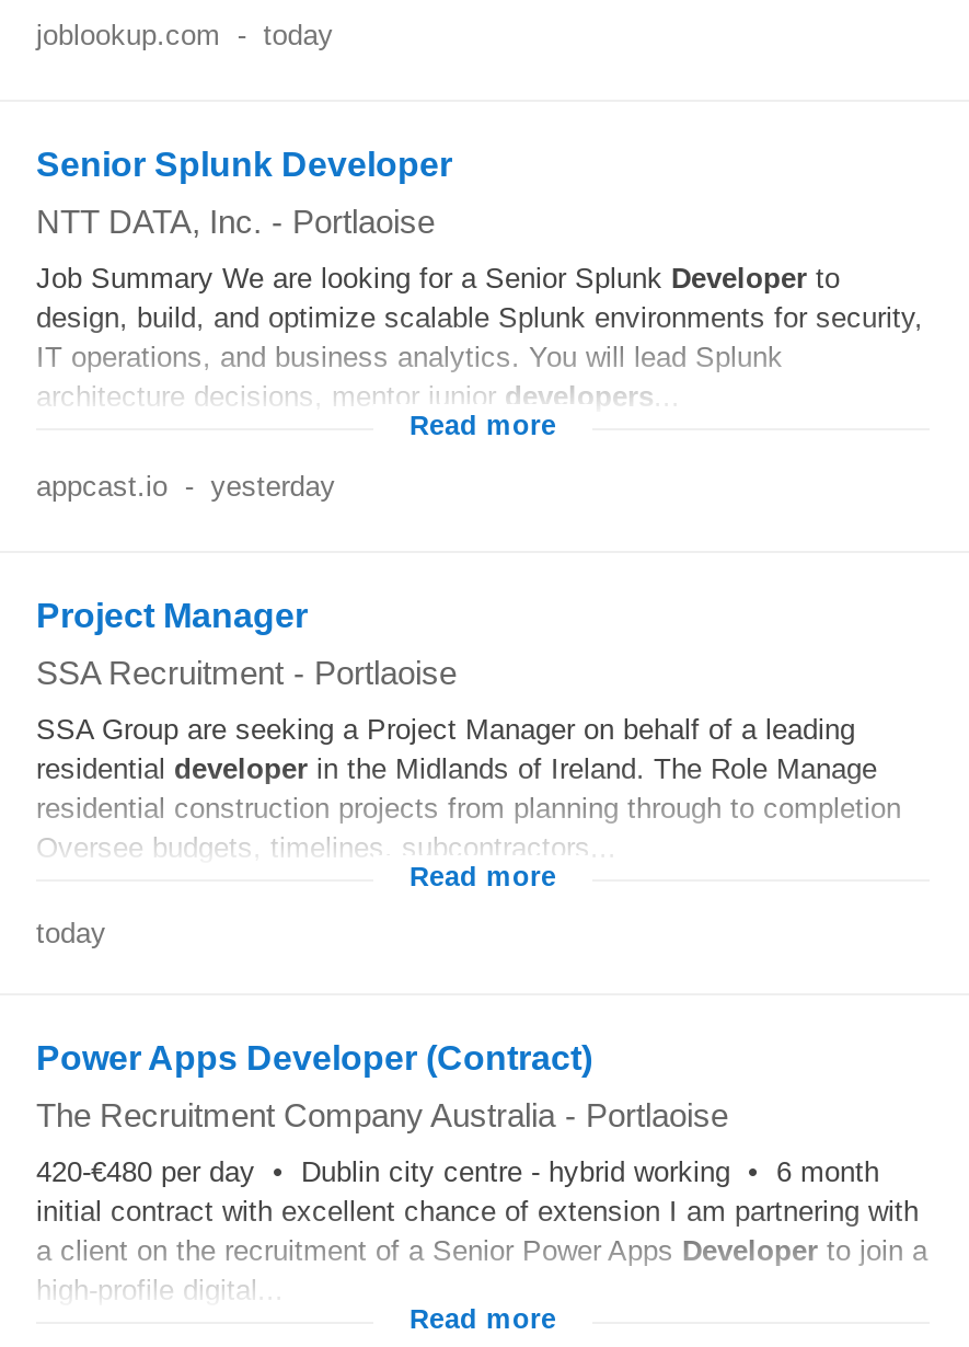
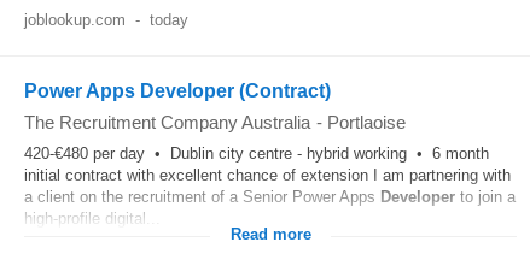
- Senior Splunk Developer
- NTT DATA, Inc. - Portlaoise
- Job Summary We are looking for a Senior Splunk Developer to
- design, build, and optimize scalable Splunk environments for security,
- IT operations, and business analytics. You will lead Splunk
- architecture decisions, mentor junior developers...
- Read more
- appcast.io - yesterday

- Project Manager
- SSA Recruitment - Portlaoise
- SSA Group are seeking a Project Manager on behalf of a leading
- residential developer in the Midlands of Ireland. The Role Manage
- residential construction projects from planning through to completion
- Oversee budgets, timelines, subcontractors...
- Read more
- today
